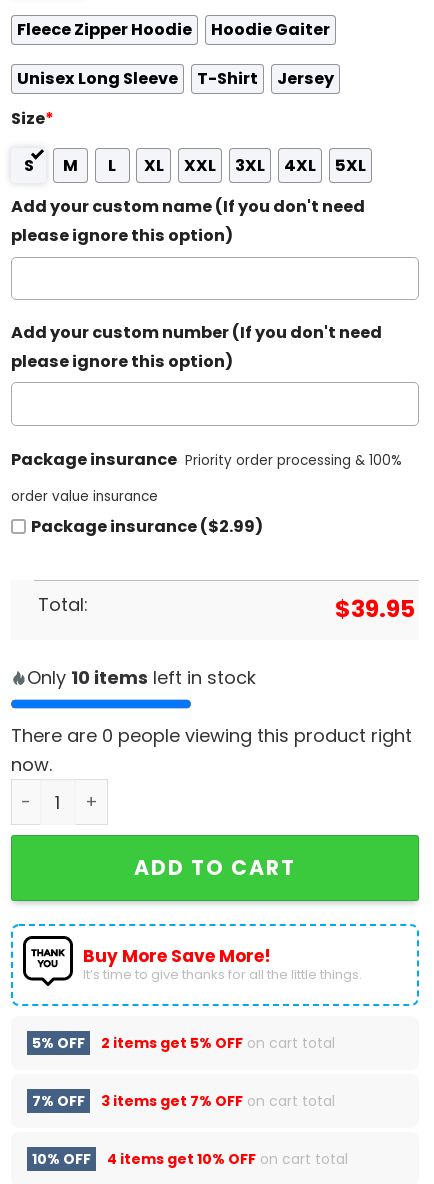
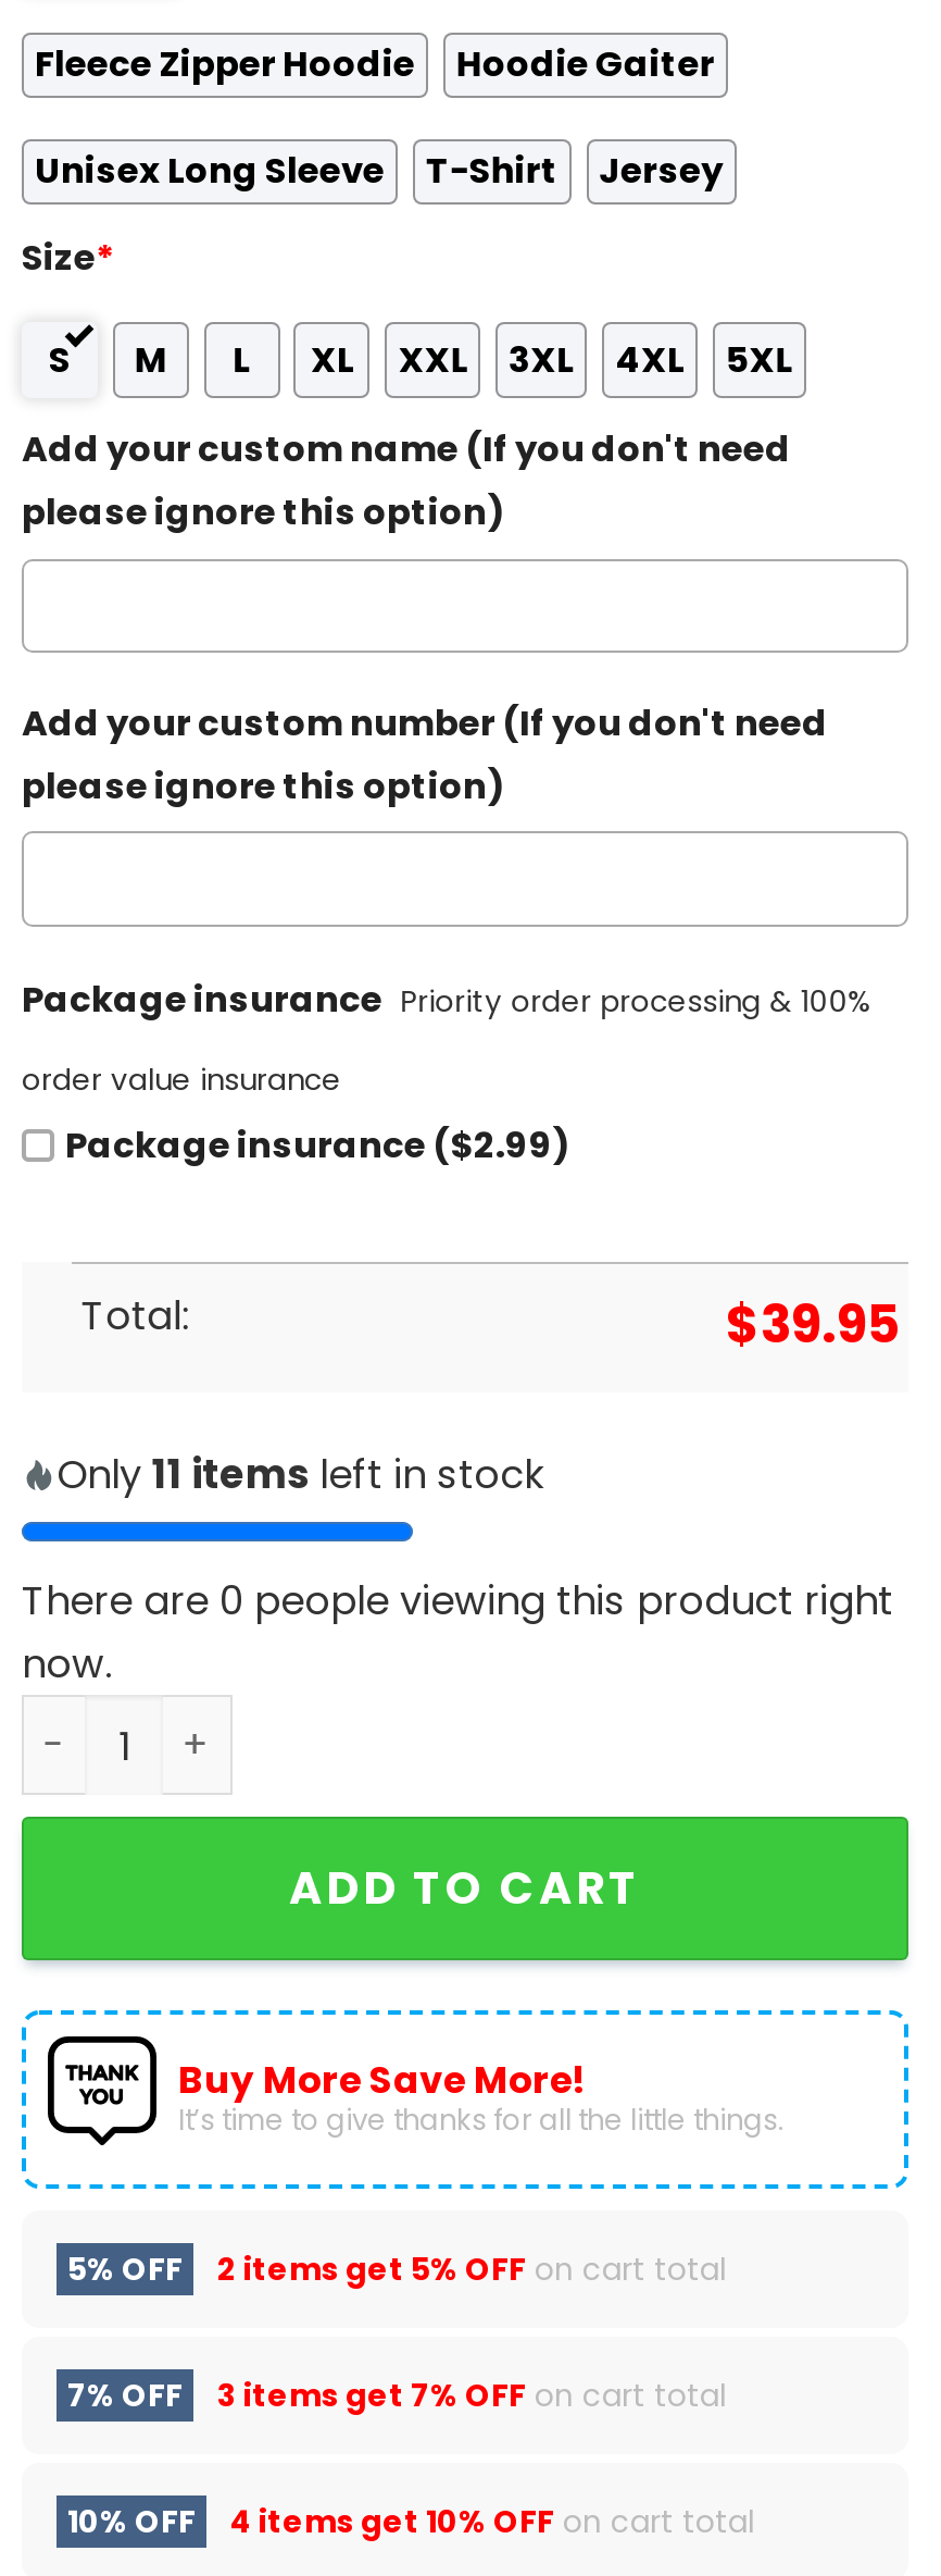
- Only 10 items left in stock
+ Only 11 items left in stock
